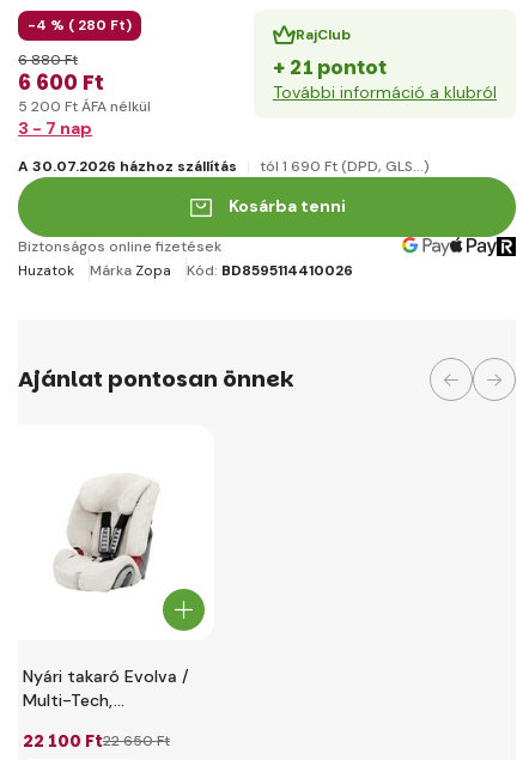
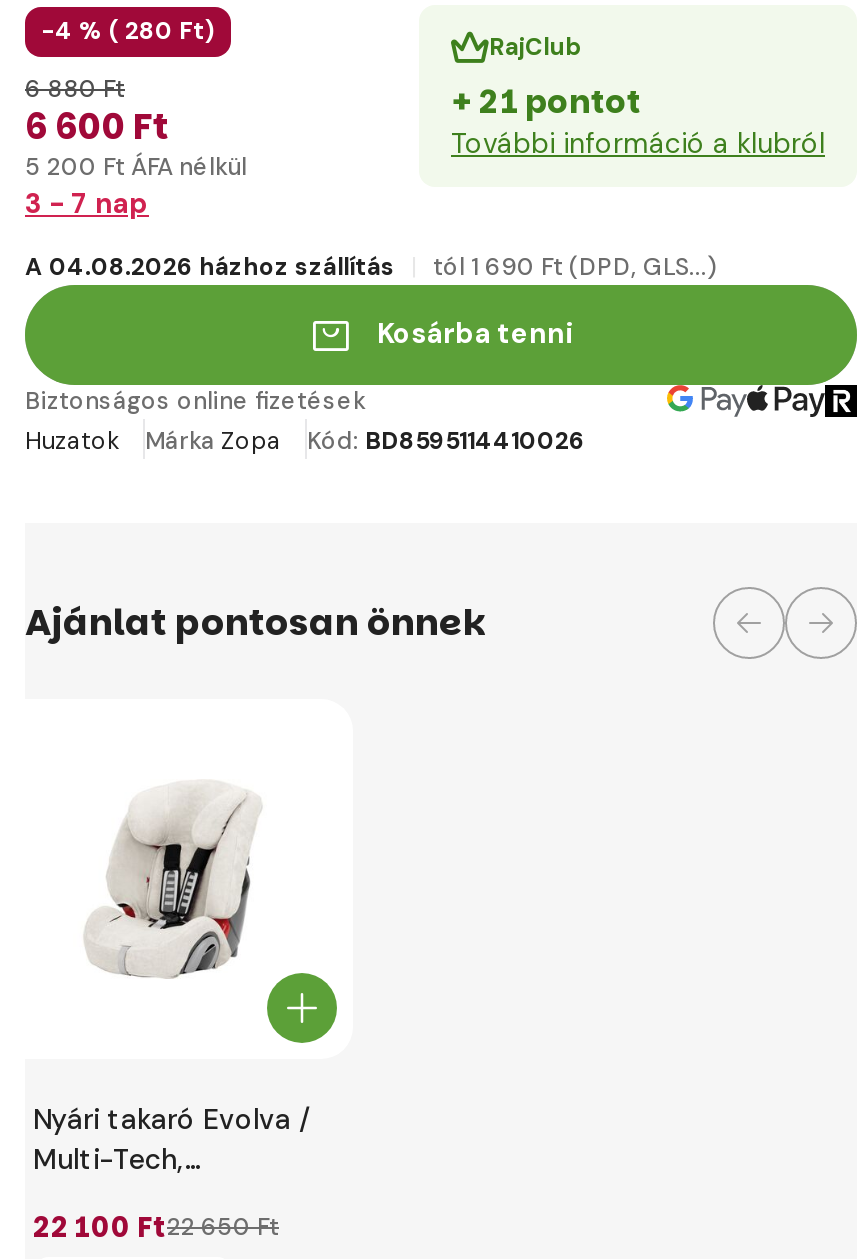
- A 30.07.2026 házhoz szállítás
+ A 04.08.2026 házhoz szállítás
